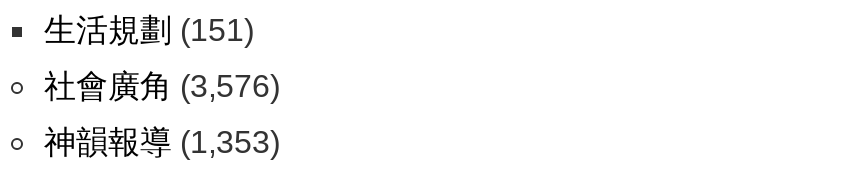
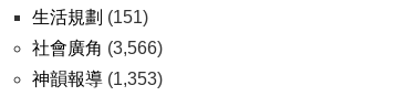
- 社會廣角(3,576)
+ 社會廣角(3,566)
